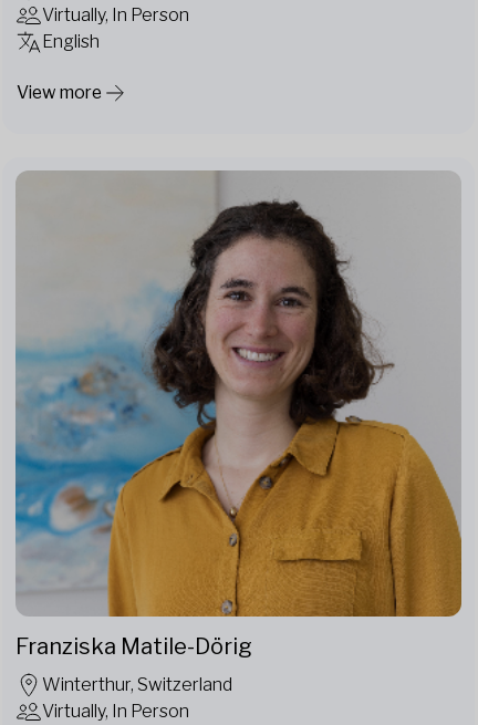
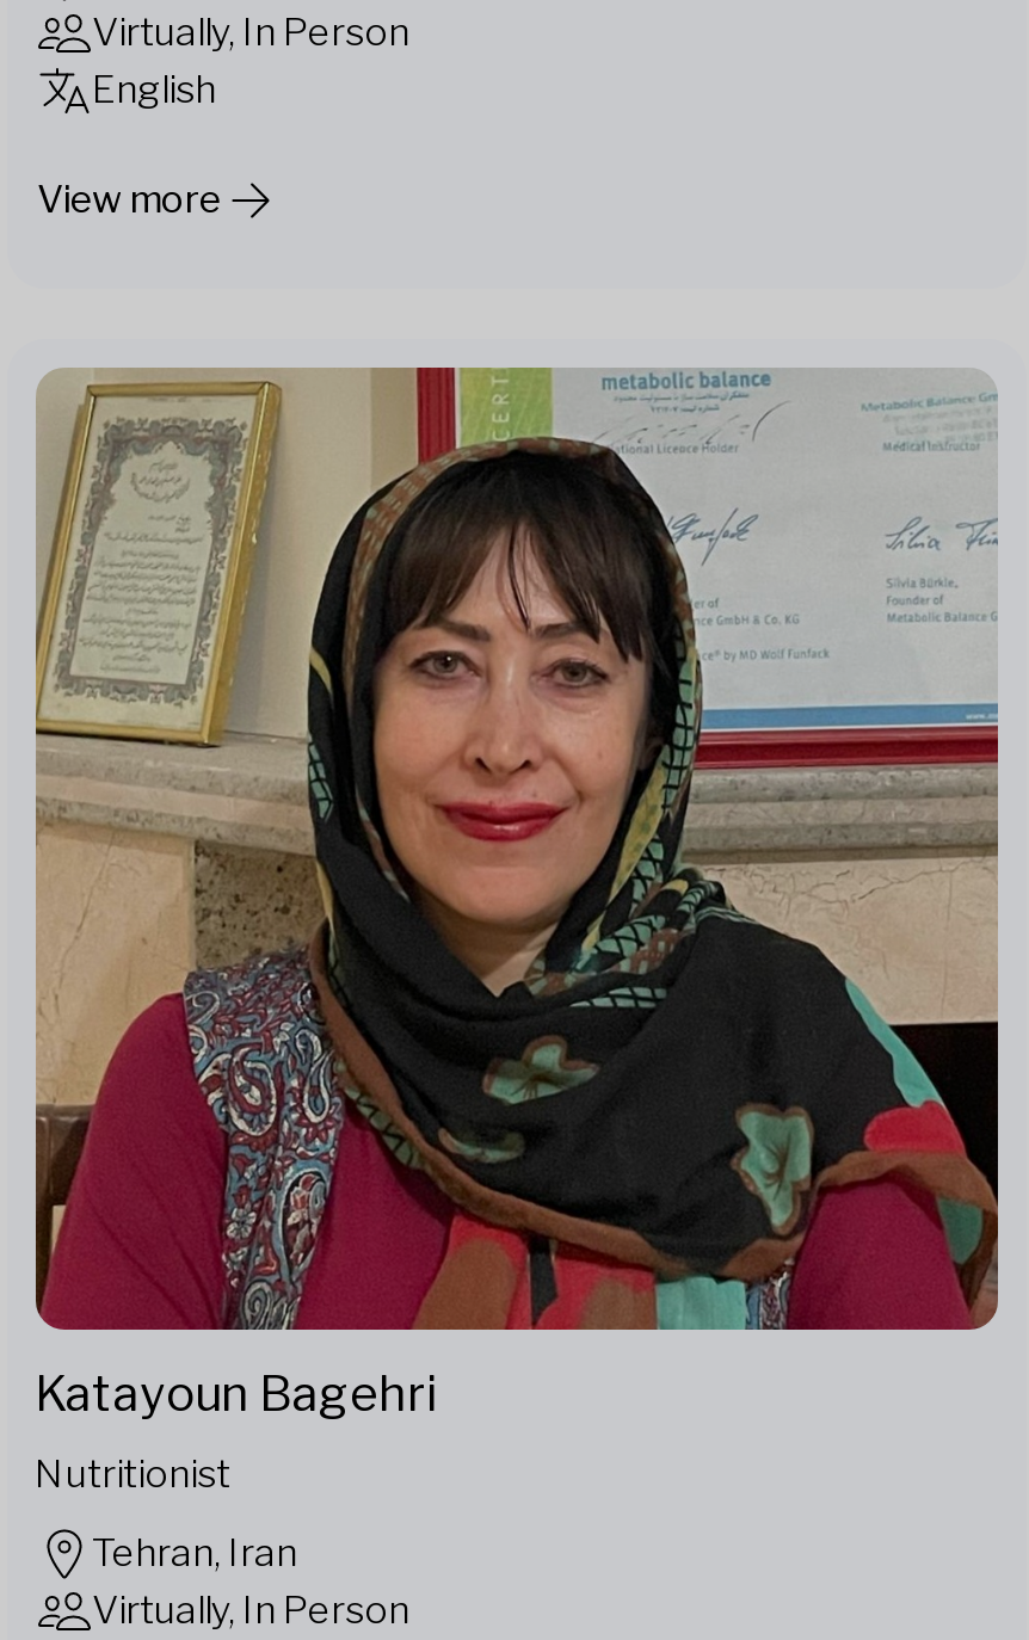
- [image]
- Franziska Matile-Dörig
- Winterthur, Switzerland
+ [image]
+ Katayoun Bagehri
+ Nutritionist
+ Tehran, Iran
